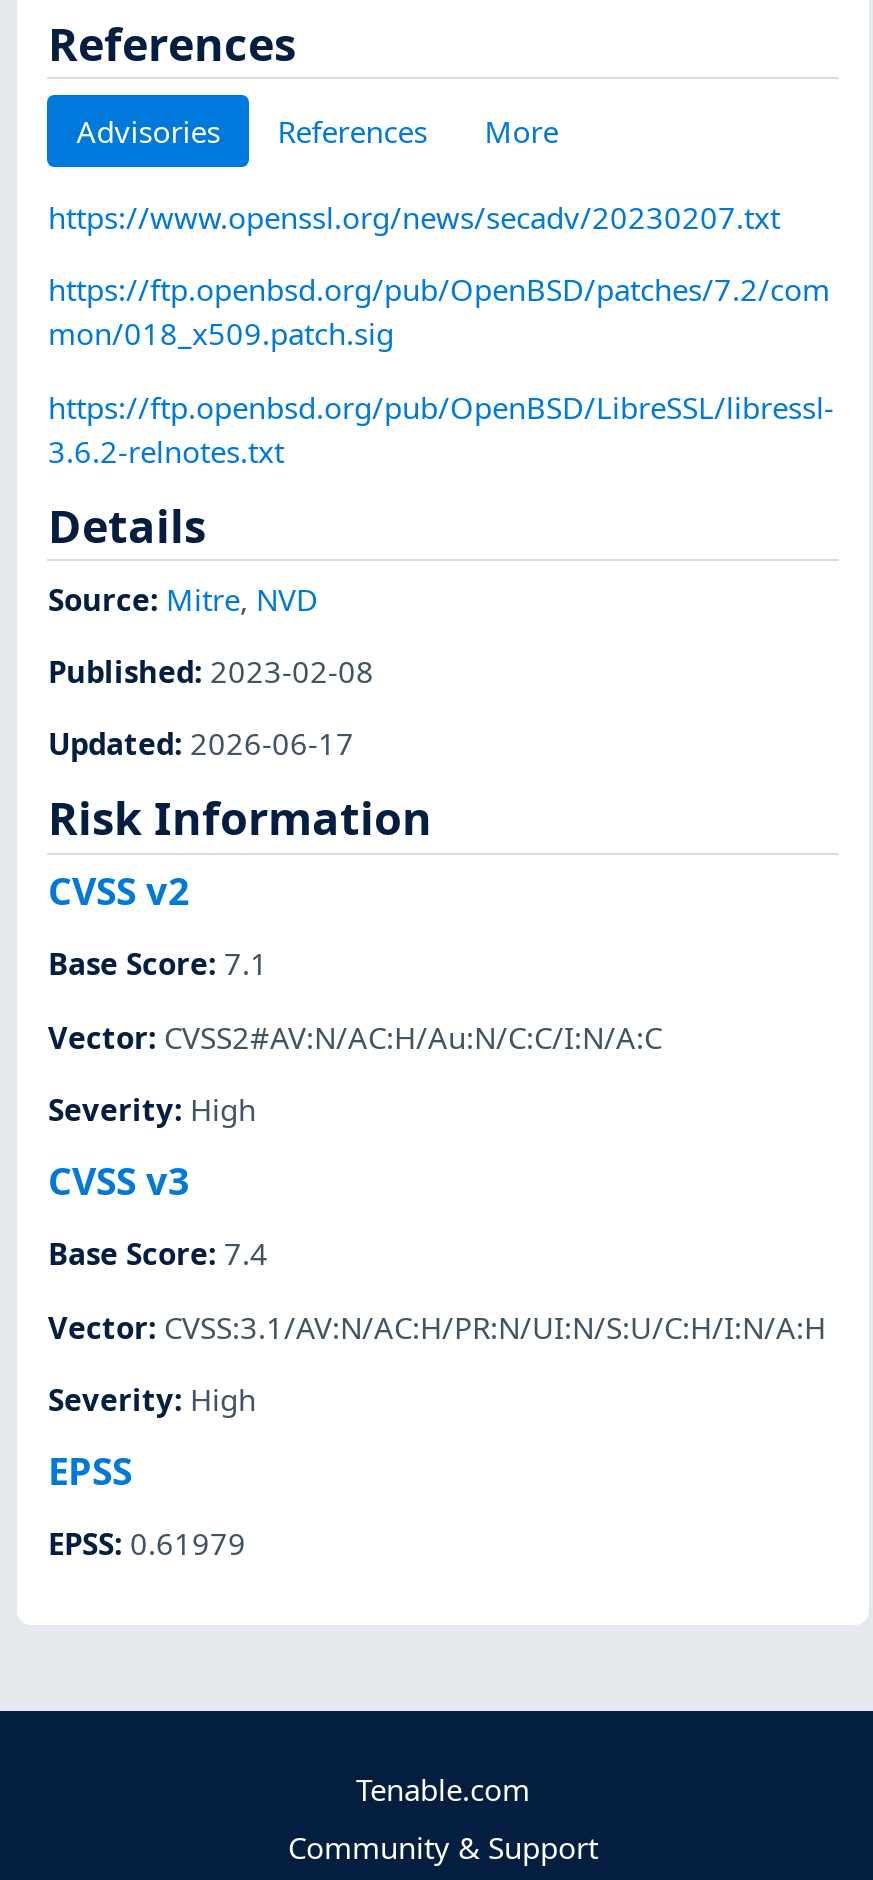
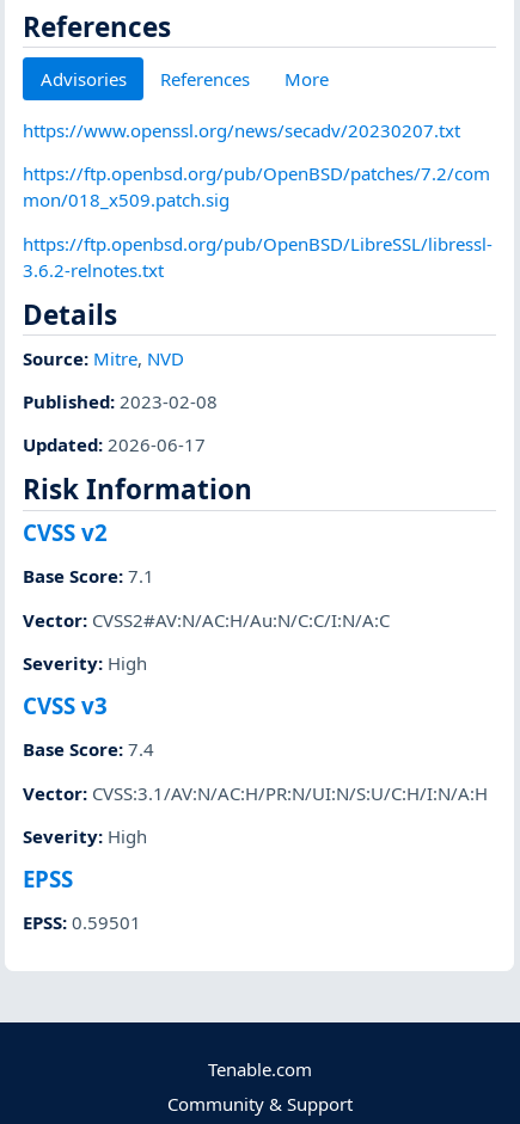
- EPSS: 0.61979
+ EPSS: 0.59501
